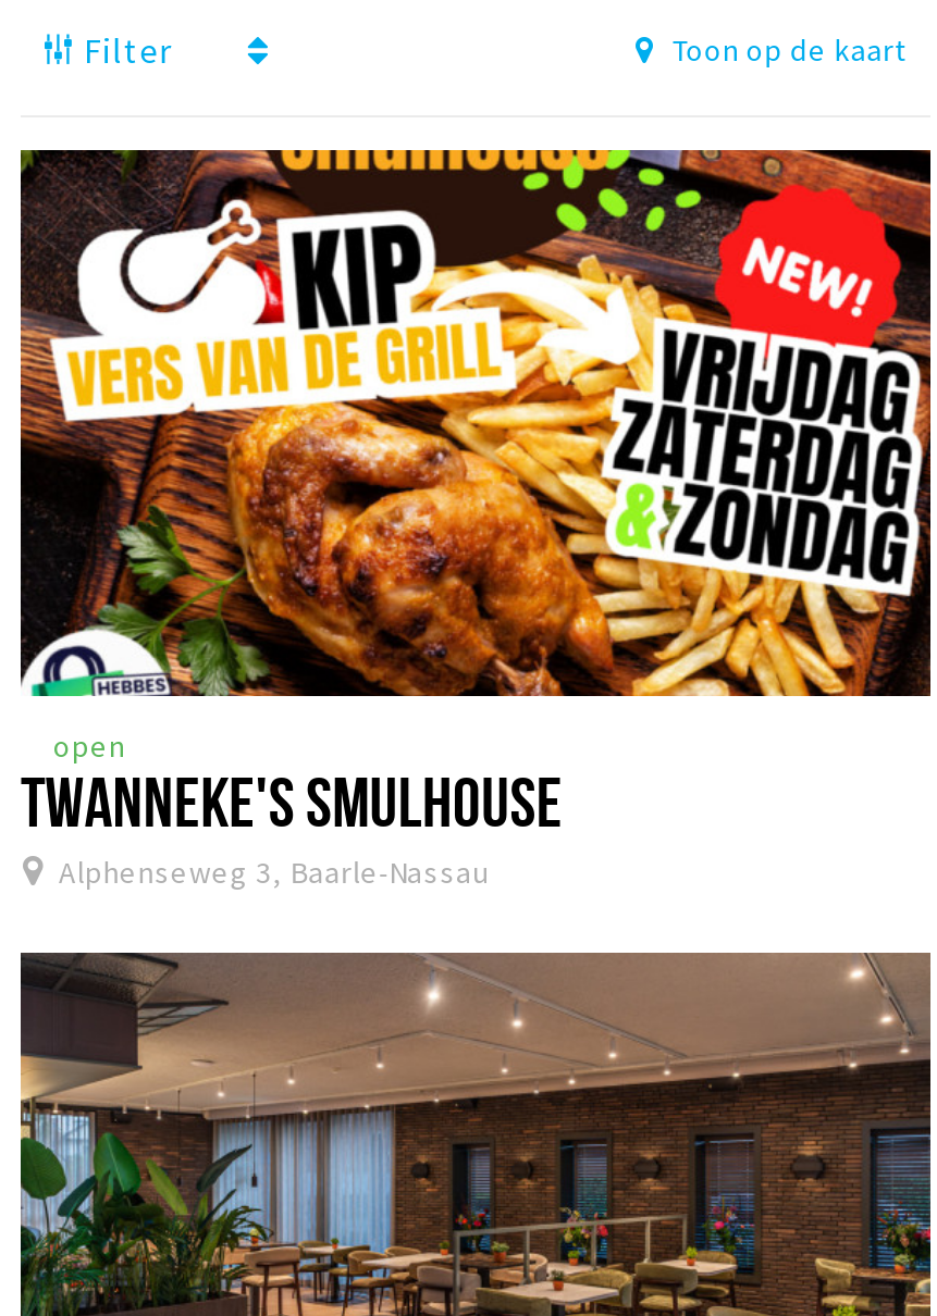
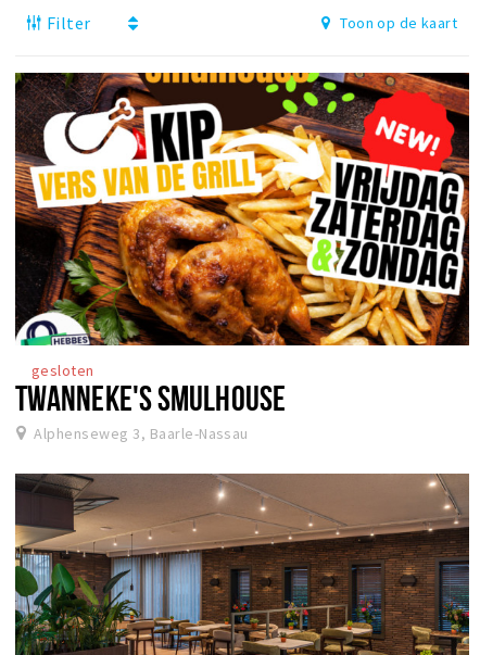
- open
+ gesloten
